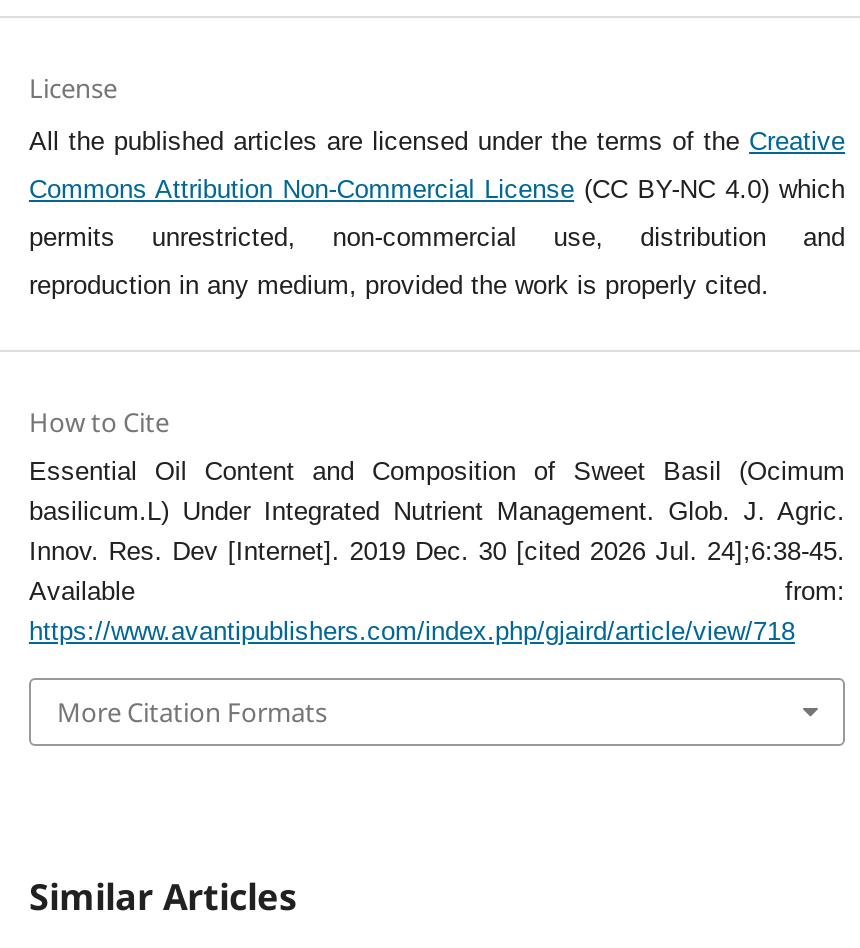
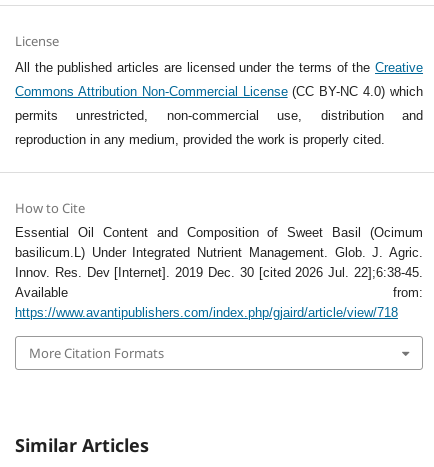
- Innov. Res. Dev [Internet]. 2019 Dec. 30 [cited 2026 Jul. 24];6:38-45.
+ Innov. Res. Dev [Internet]. 2019 Dec. 30 [cited 2026 Jul. 22];6:38-45.
